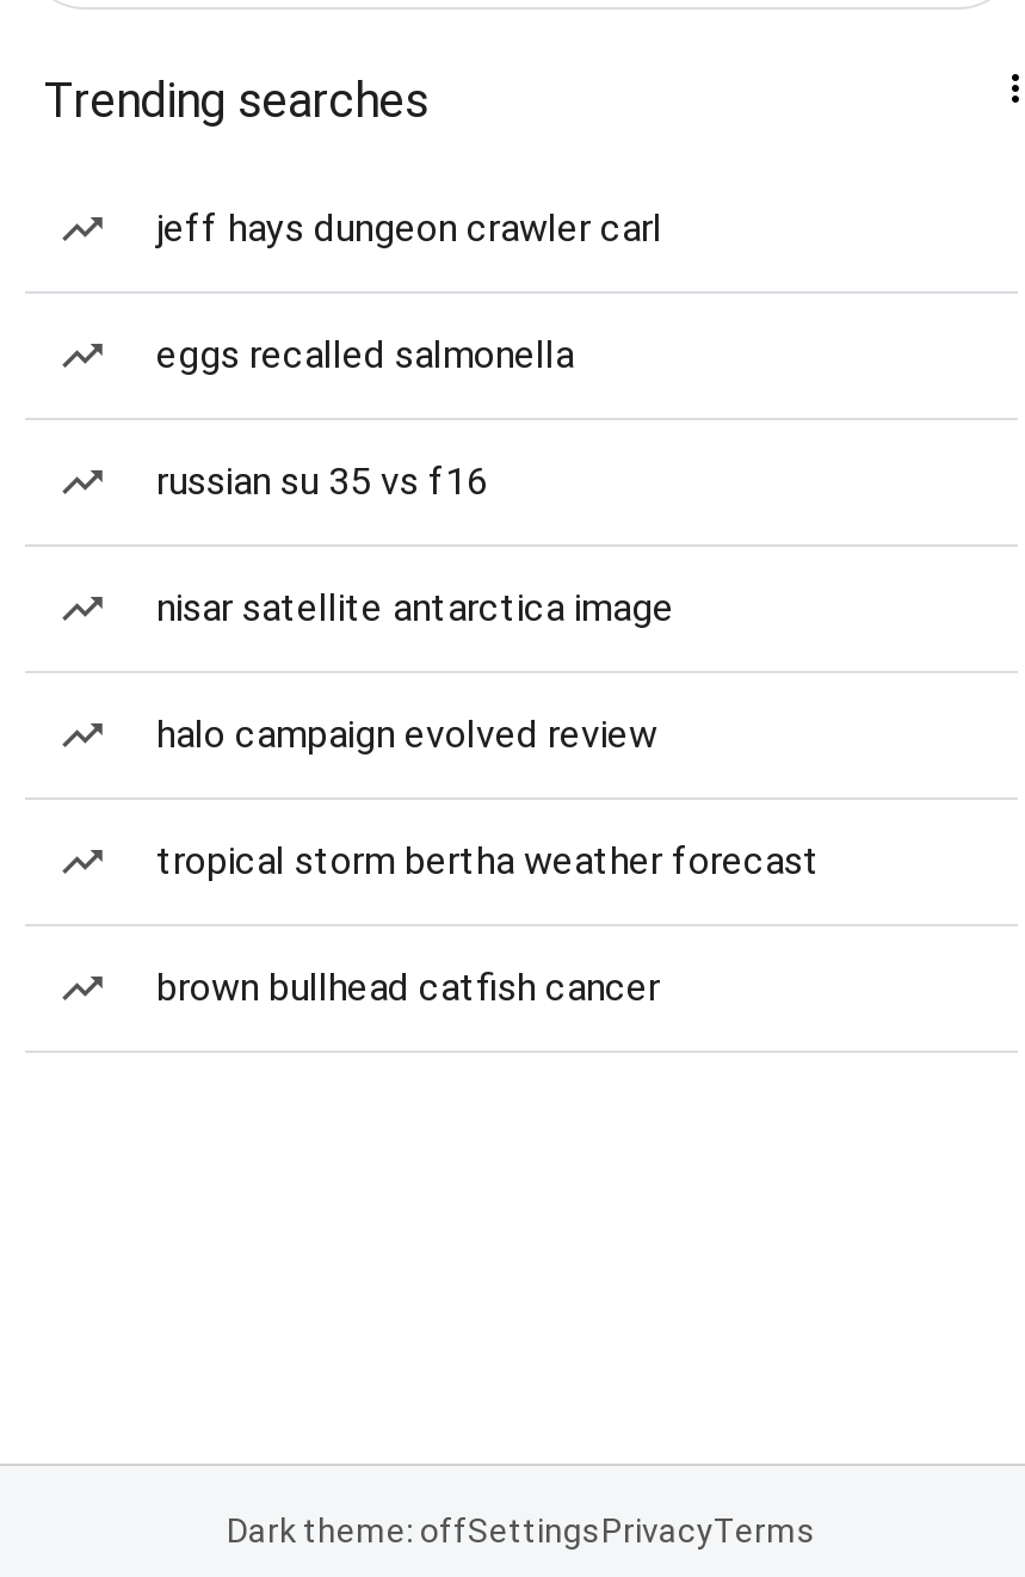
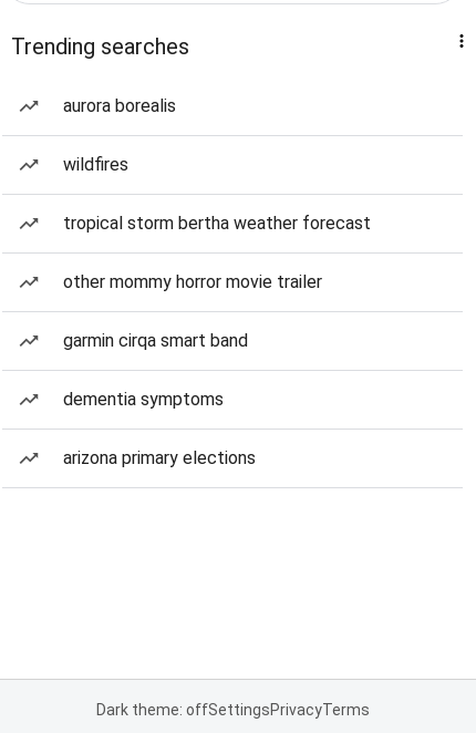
- jeff hays dungeon crawler carl
- eggs recalled salmonella
- russian su 35 vs f16
- nisar satellite antarctica image
- halo campaign evolved review
+ aurora borealis
+ wildfires

moved up: tropical storm bertha weather forecast

- brown bullhead catfish cancer
+ other mommy horror movie trailer
+ garmin cirqa smart band
+ dementia symptoms
+ arizona primary elections
